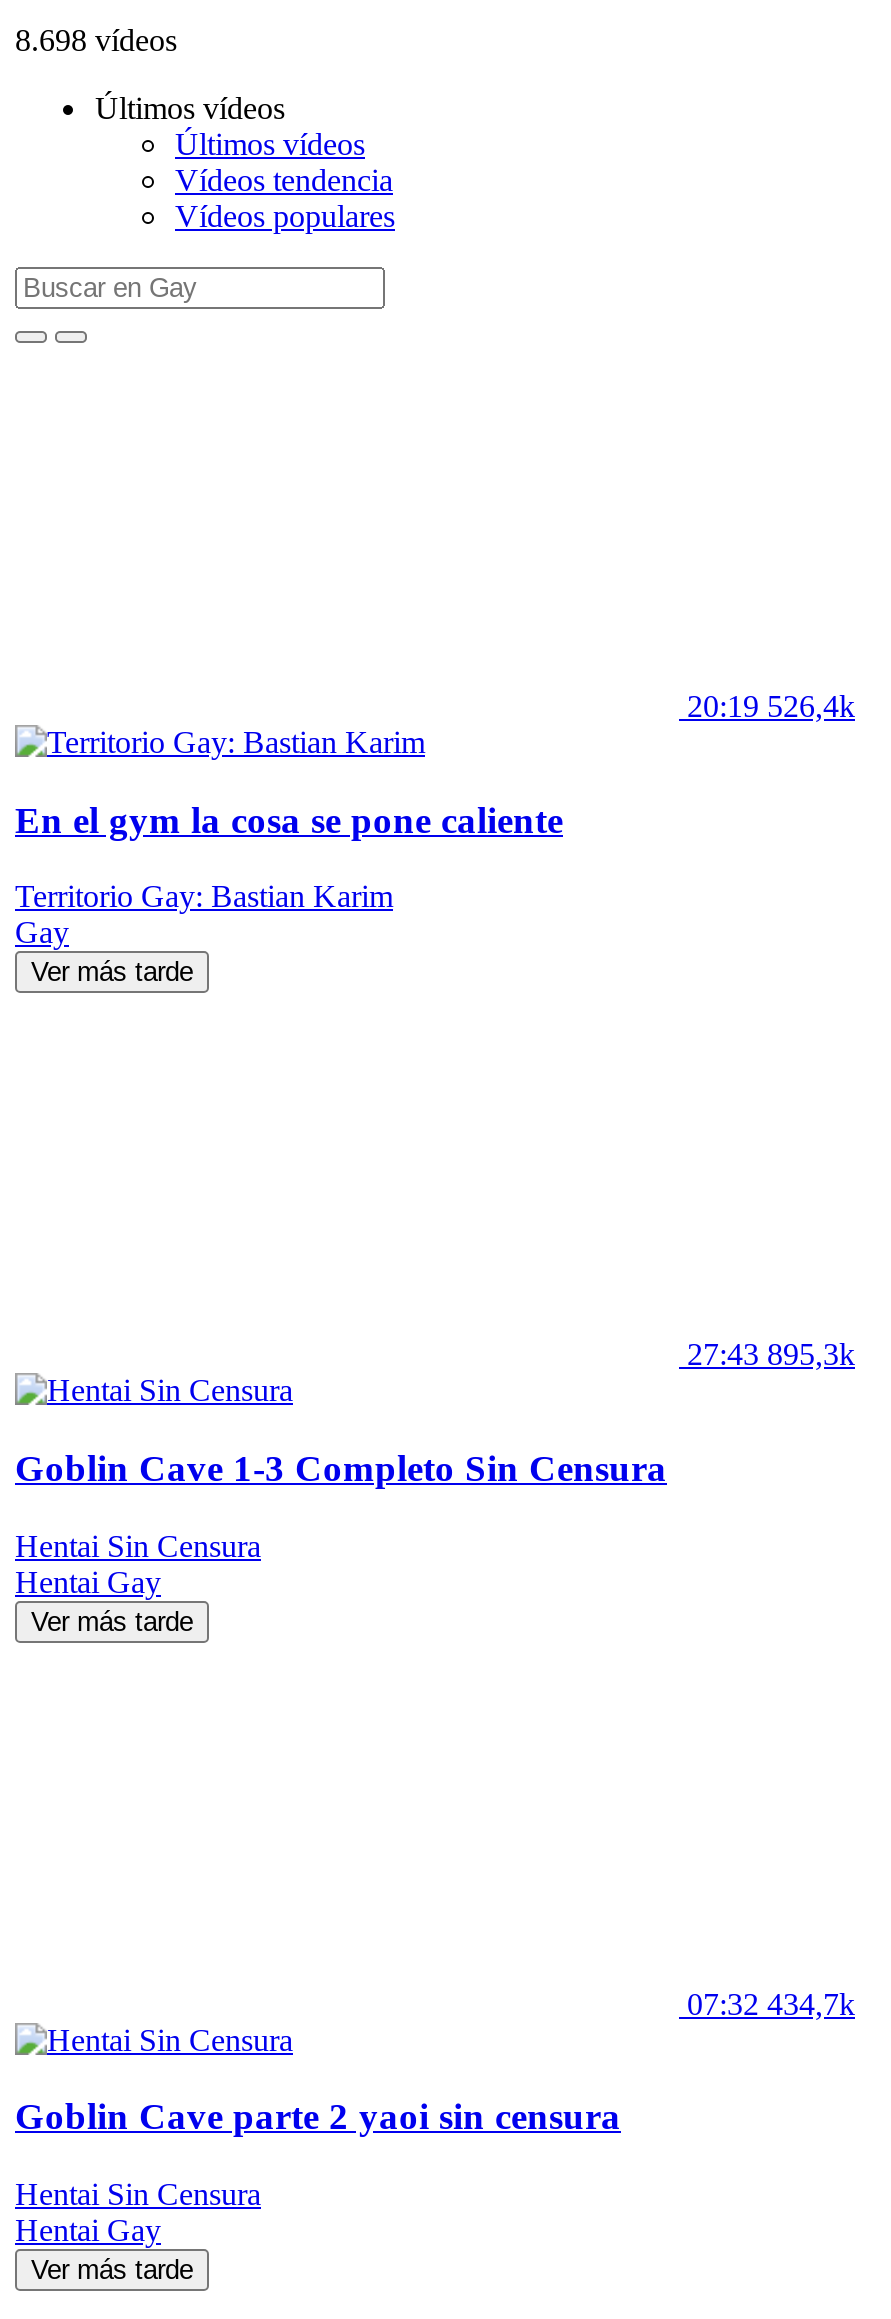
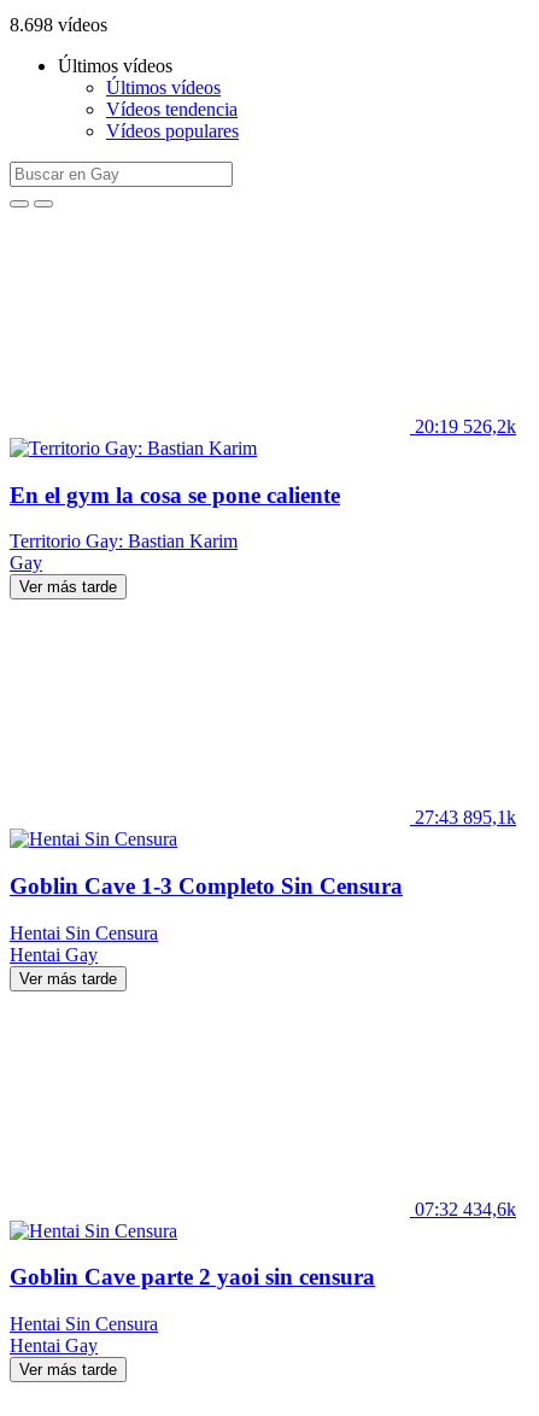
- 20:19 526,4k
+ 20:19 526,2k

- 27:43 895,3k
+ 27:43 895,1k

- 07:32 434,7k
+ 07:32 434,6k
